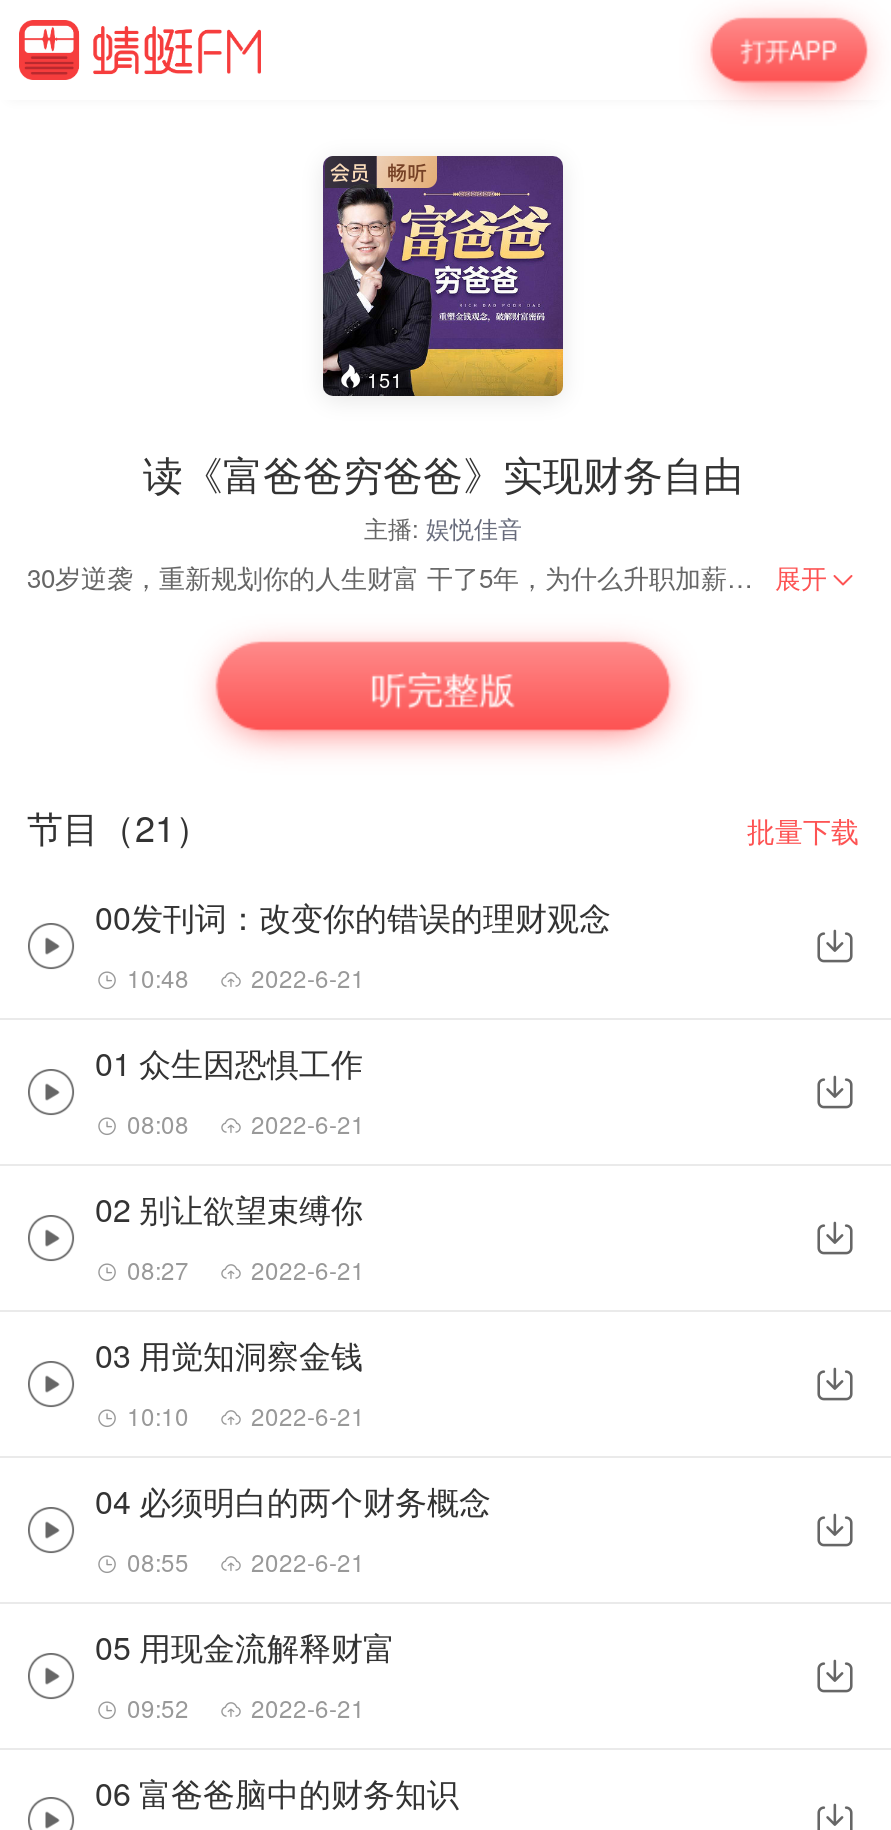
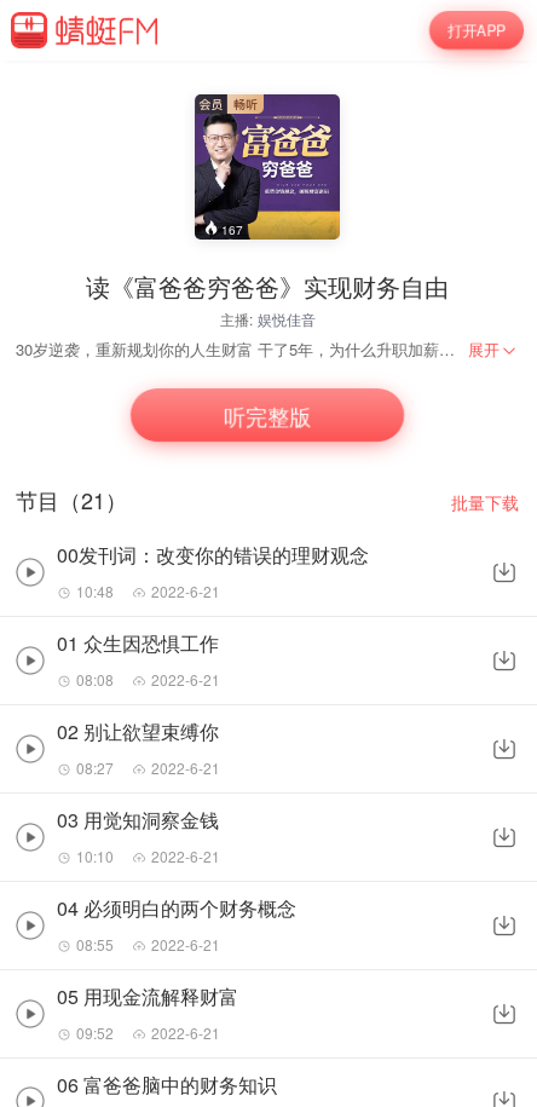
- 151
+ 167
